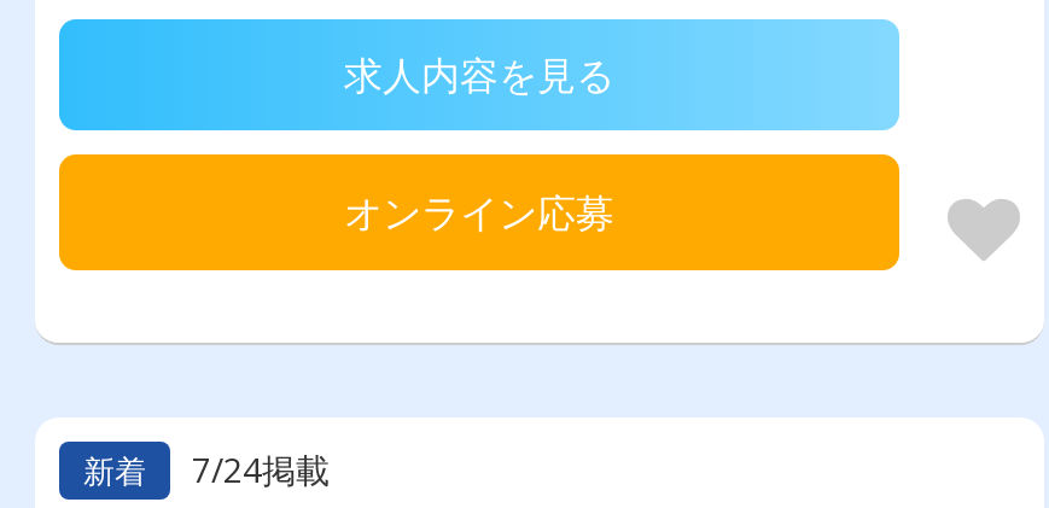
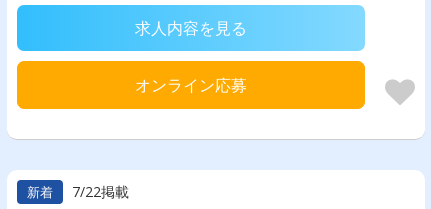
- 新着 7/24掲載
+ 新着 7/22掲載
